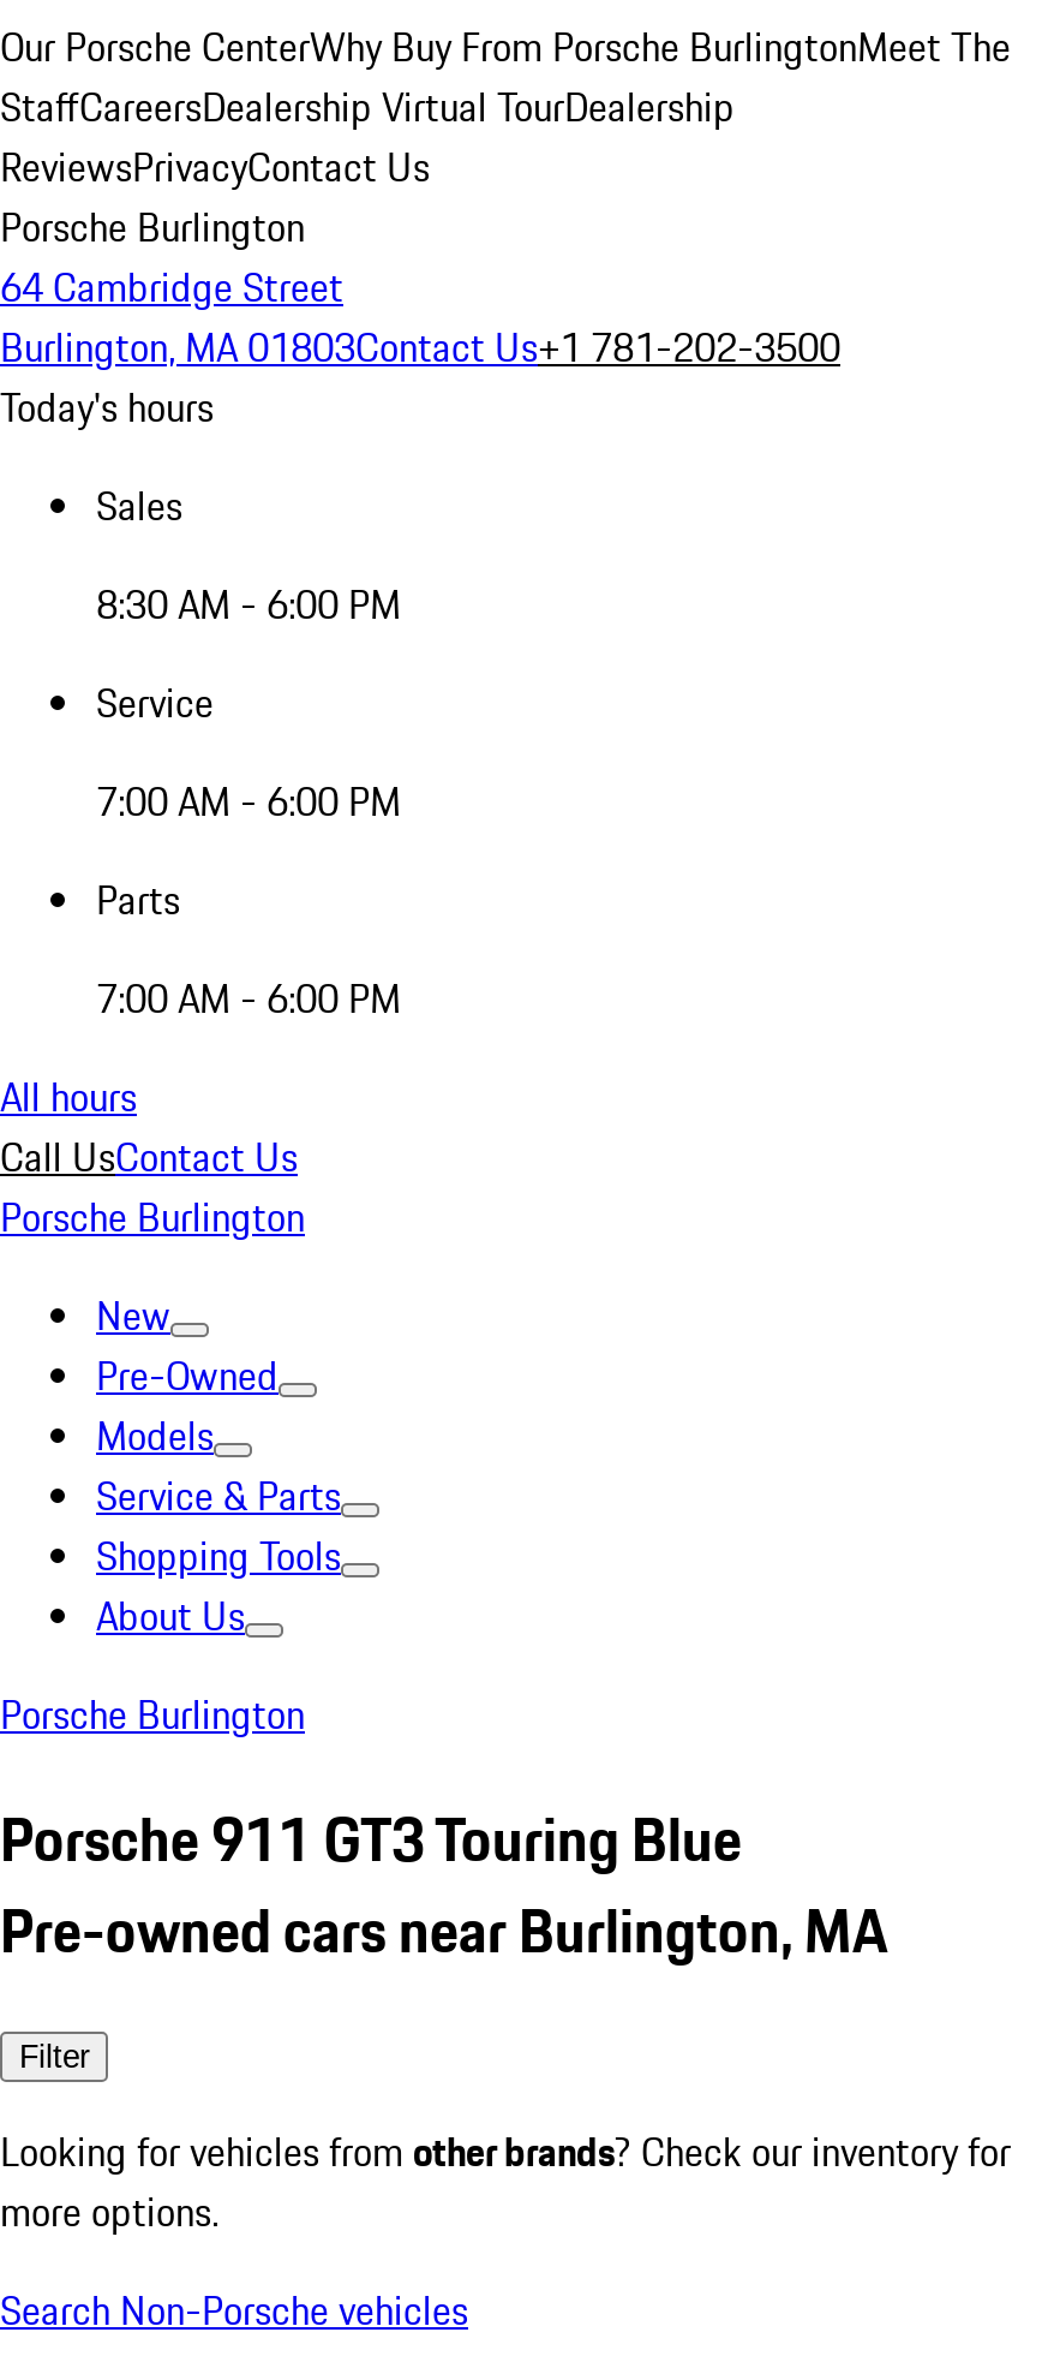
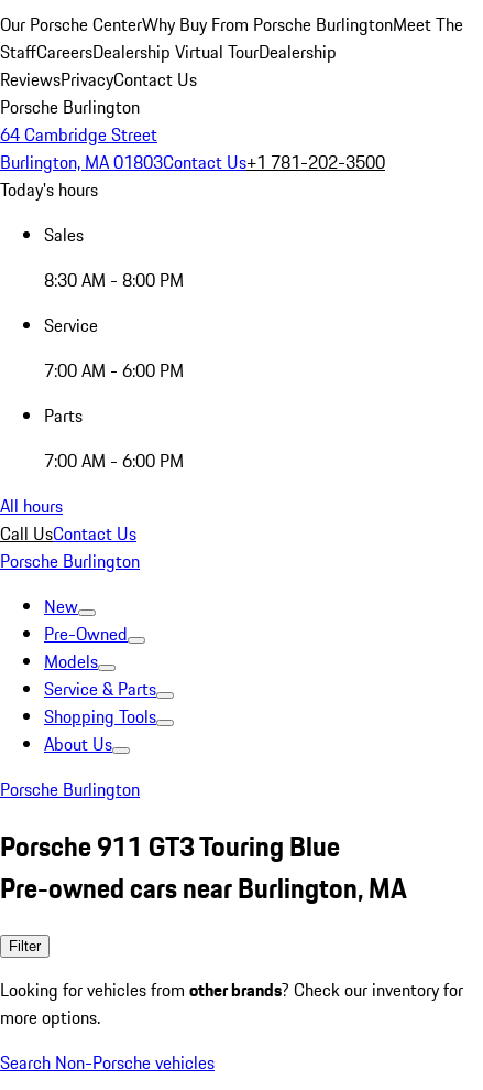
- 8:30 AM - 6:00 PM
+ 8:30 AM - 8:00 PM
